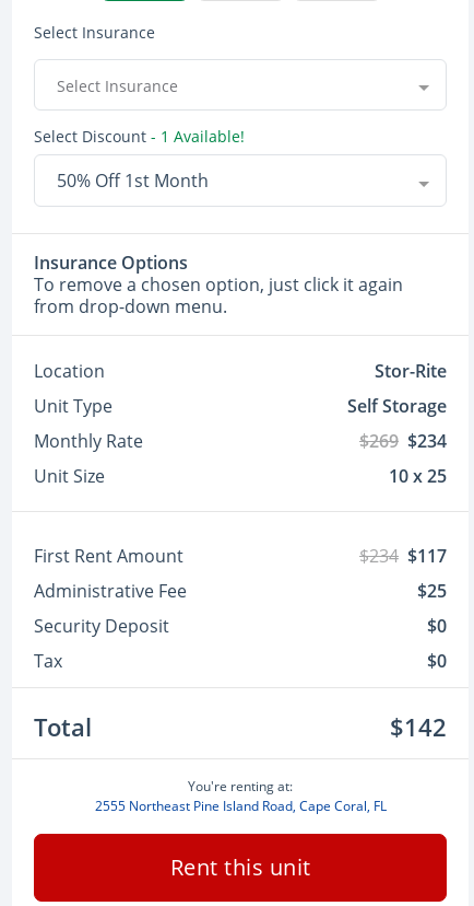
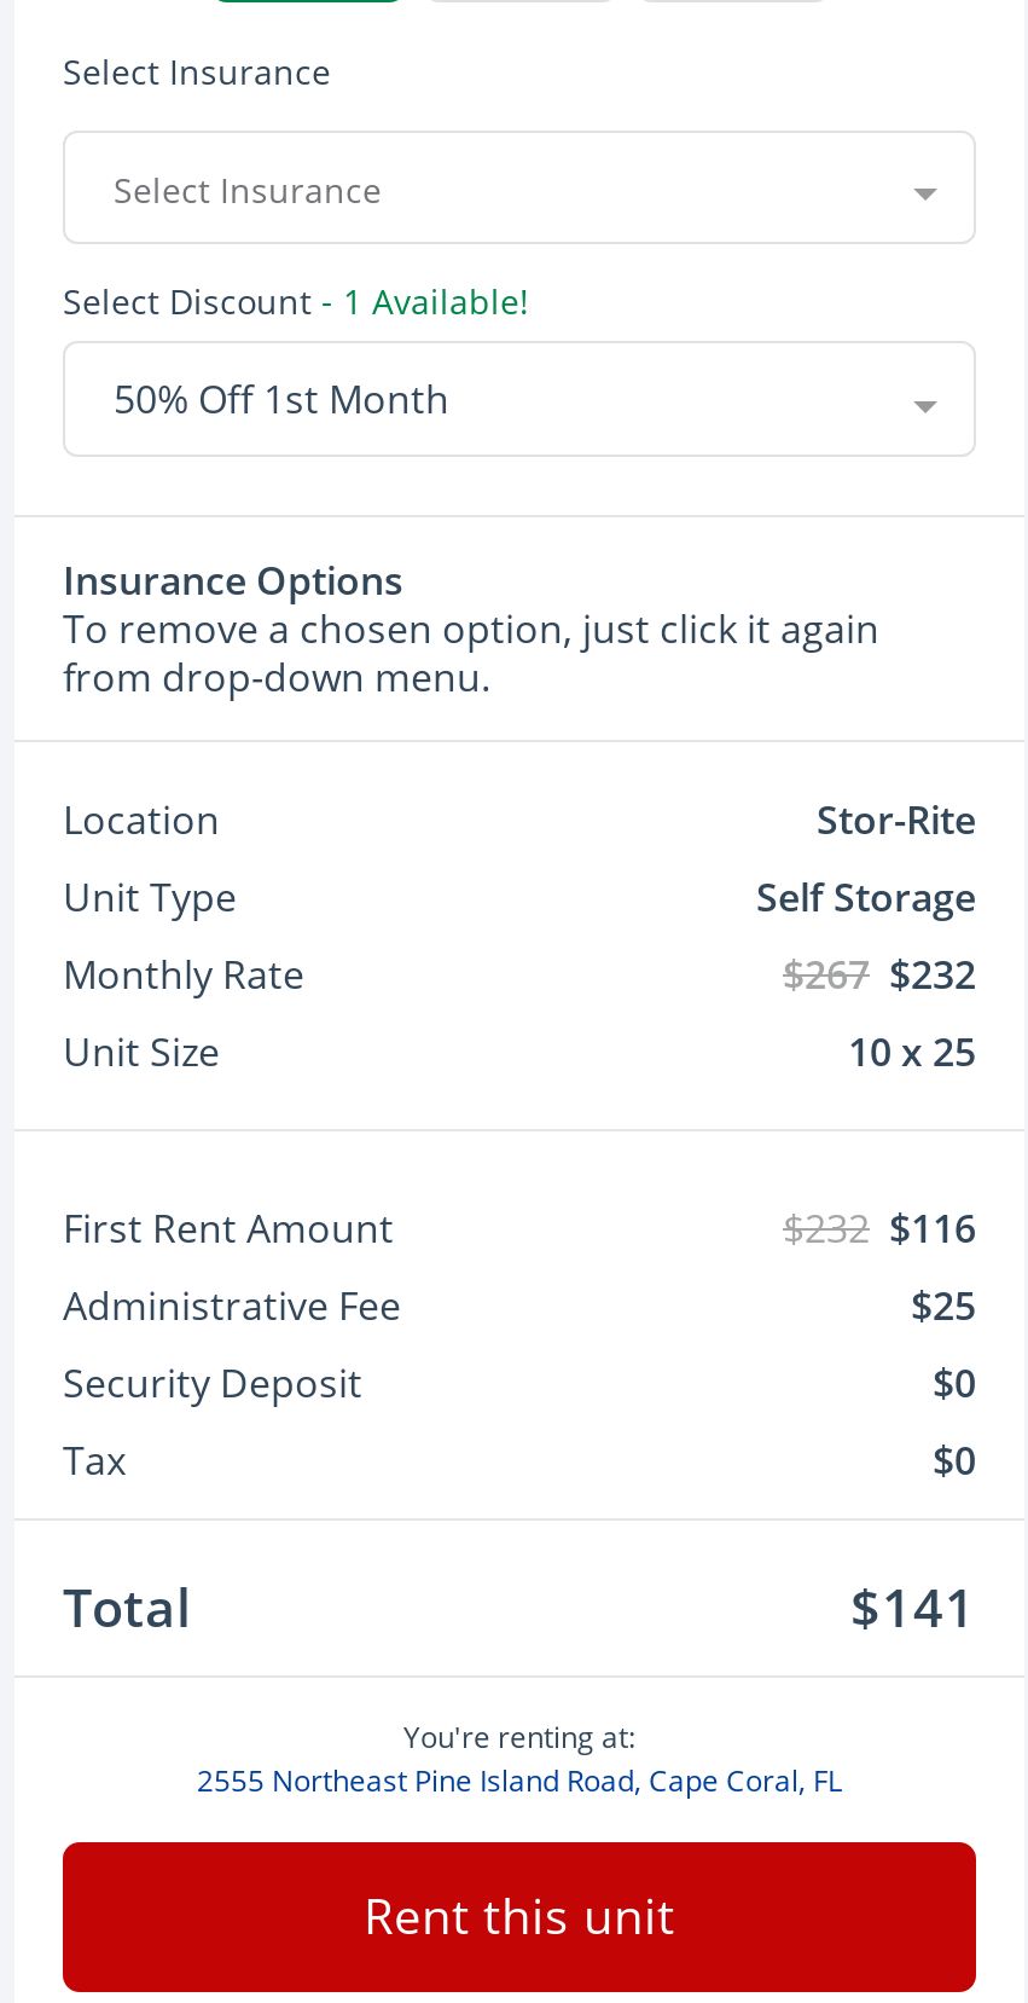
- $269 $234
+ $267 $232

- $234 $117
+ $232 $116

- $142
+ $141
